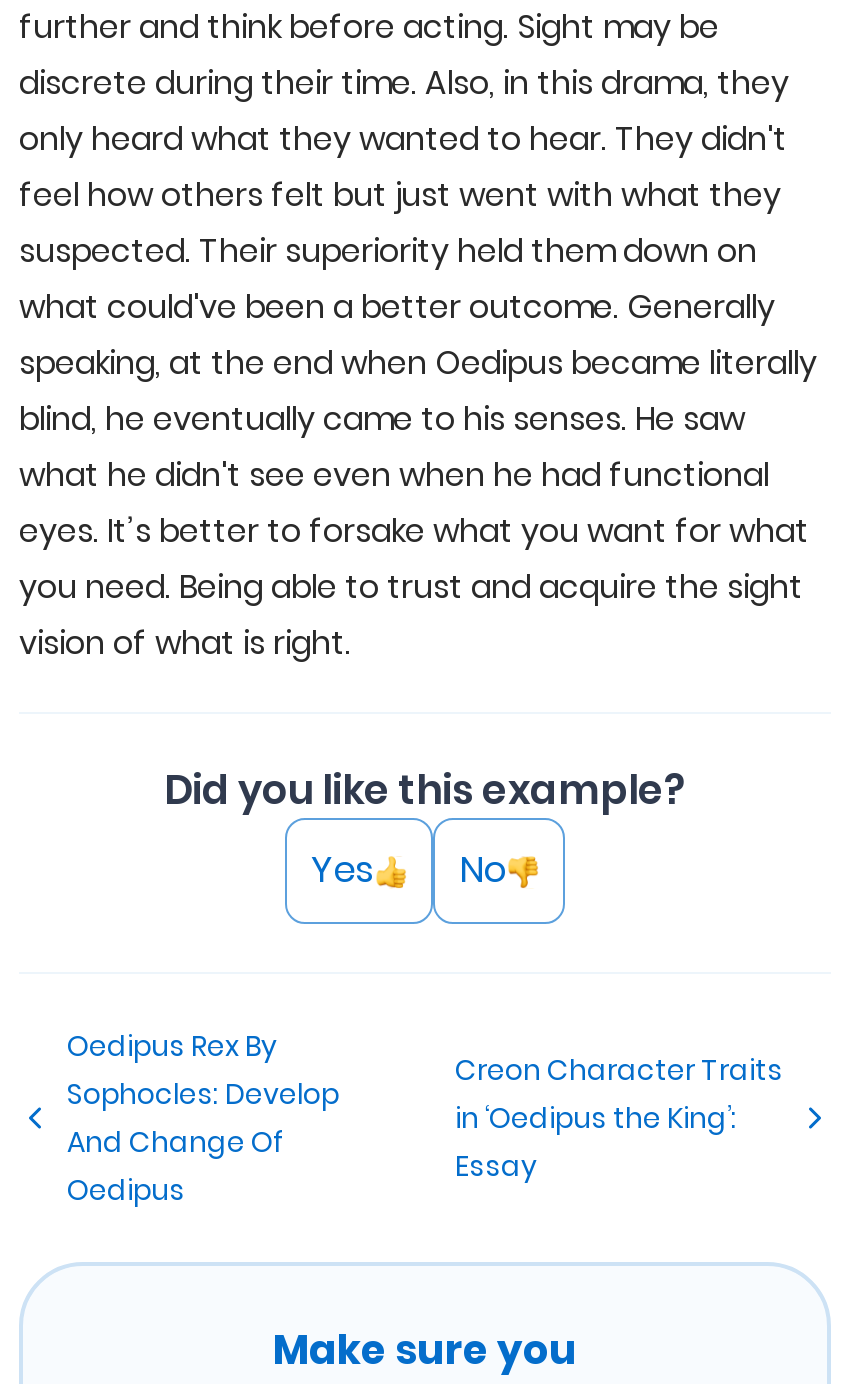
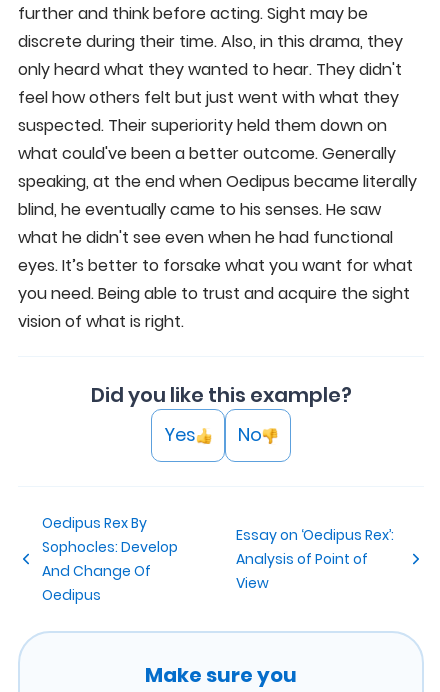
- Creon Character Traits
- in ‘Oedipus the King’:
- Essay
+ Essay on ‘Oedipus Rex’:
+ Analysis of Point of
+ View
